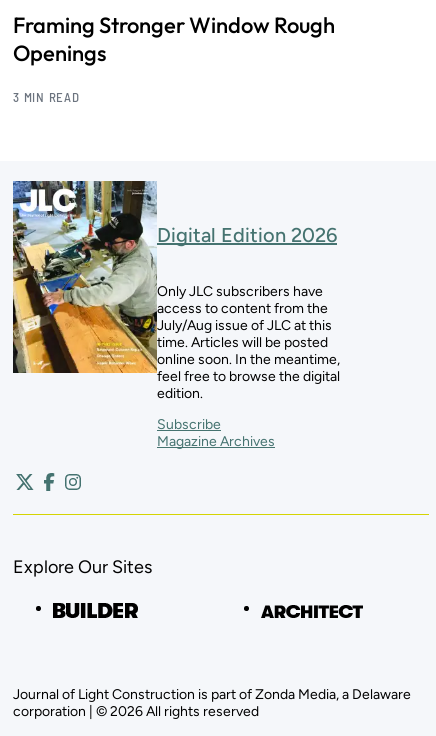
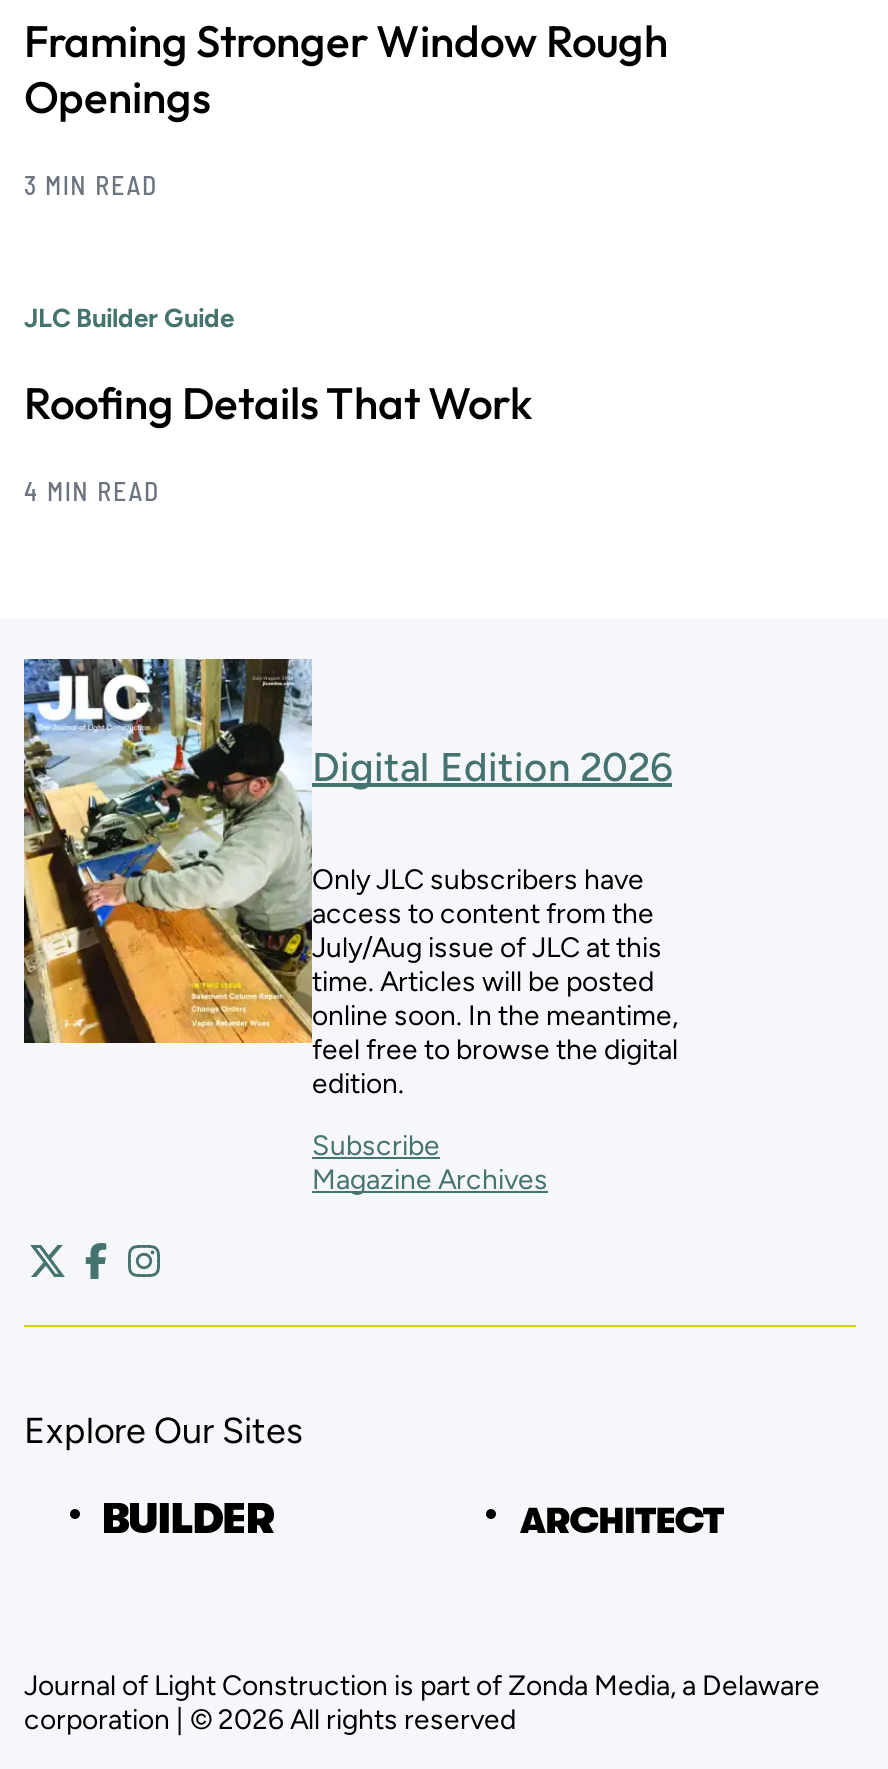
+ JLC Builder Guide
+ Roofing Details That Work
+ 4 MIN READ
